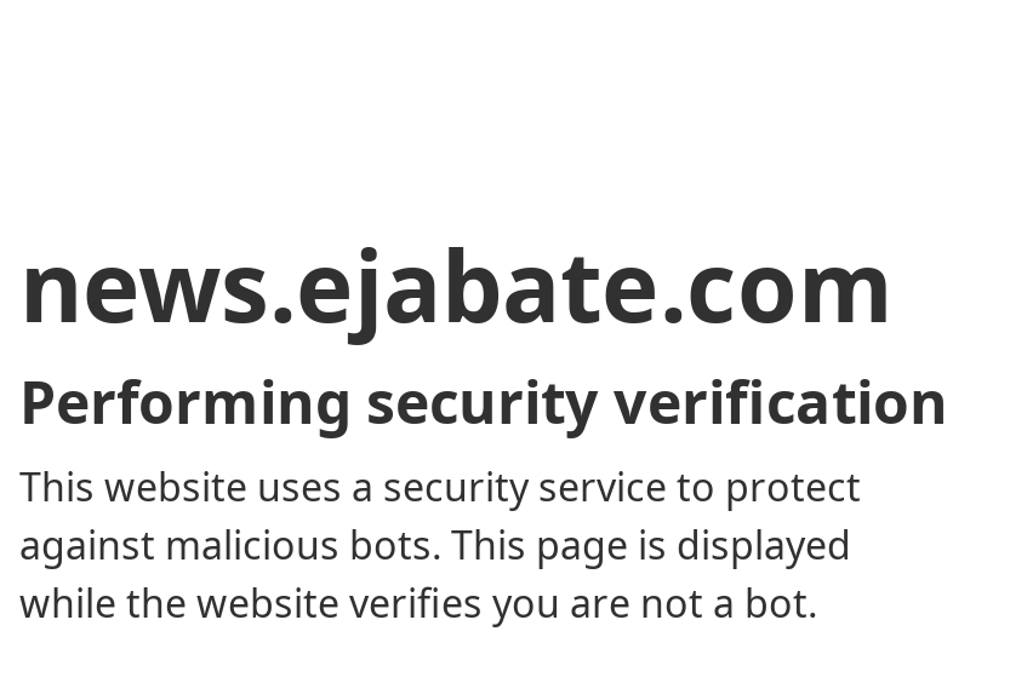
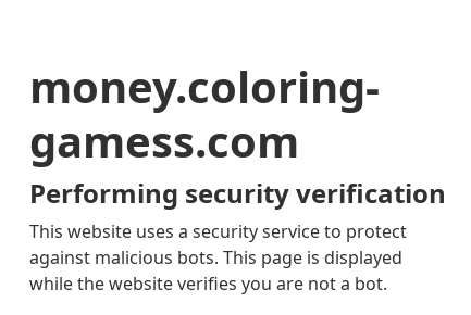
- news.ejabate.com
+ money.coloring-
+ gamess.com
